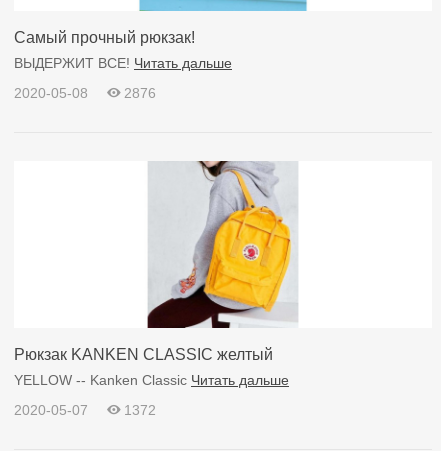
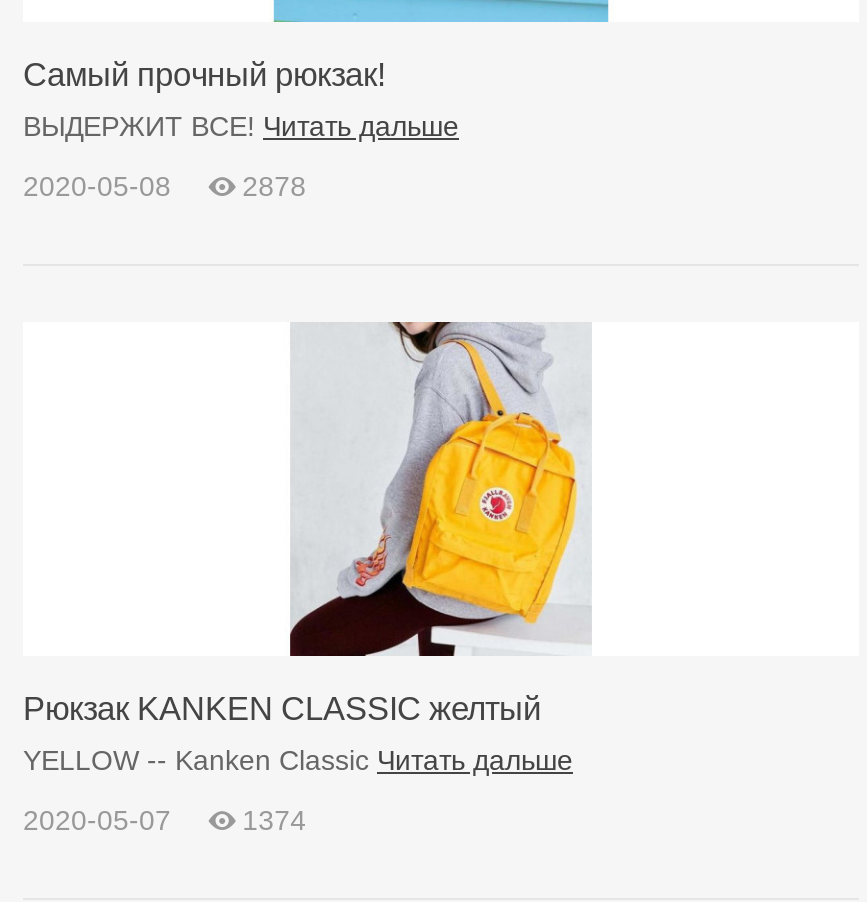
- 2876
+ 2878

- 1372
+ 1374
